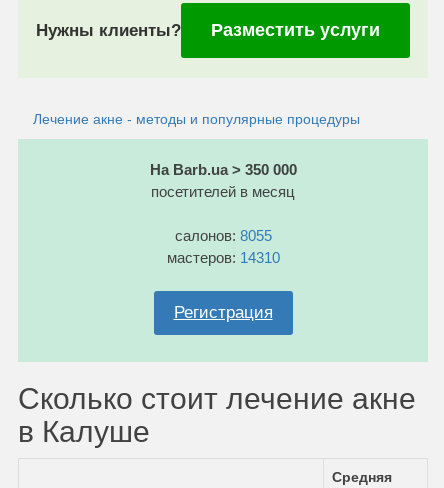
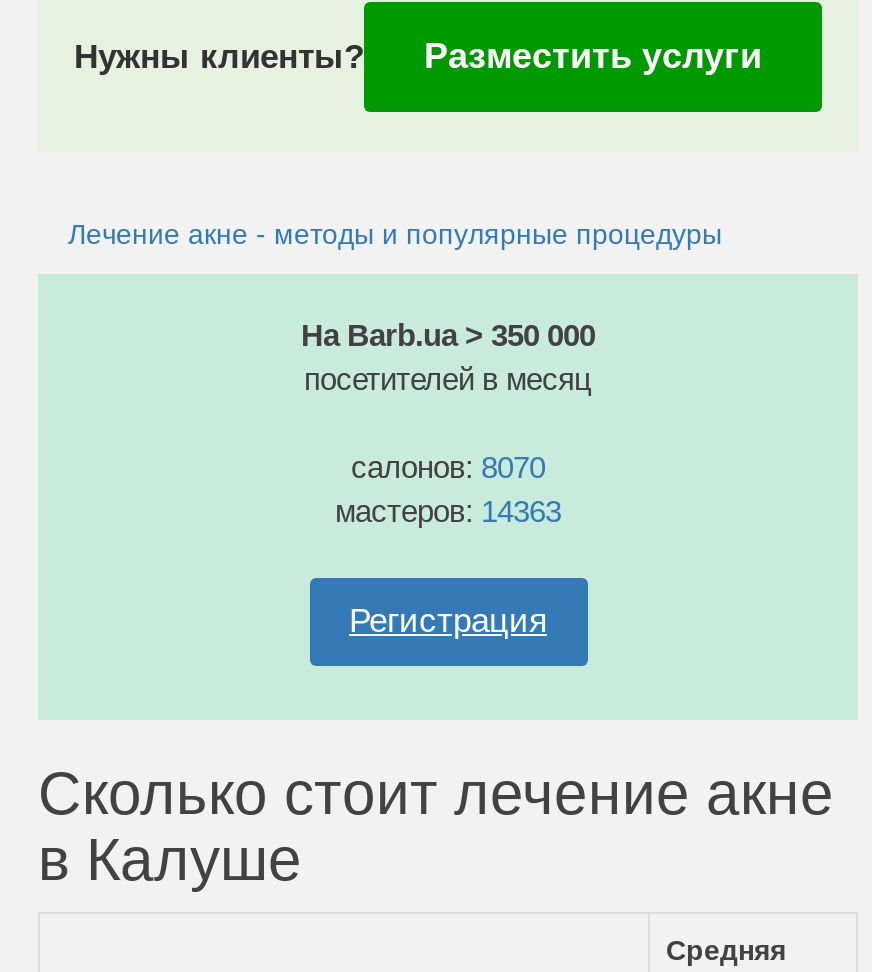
- салонов: 8055
+ салонов: 8070

- мастеров: 14310
+ мастеров: 14363
